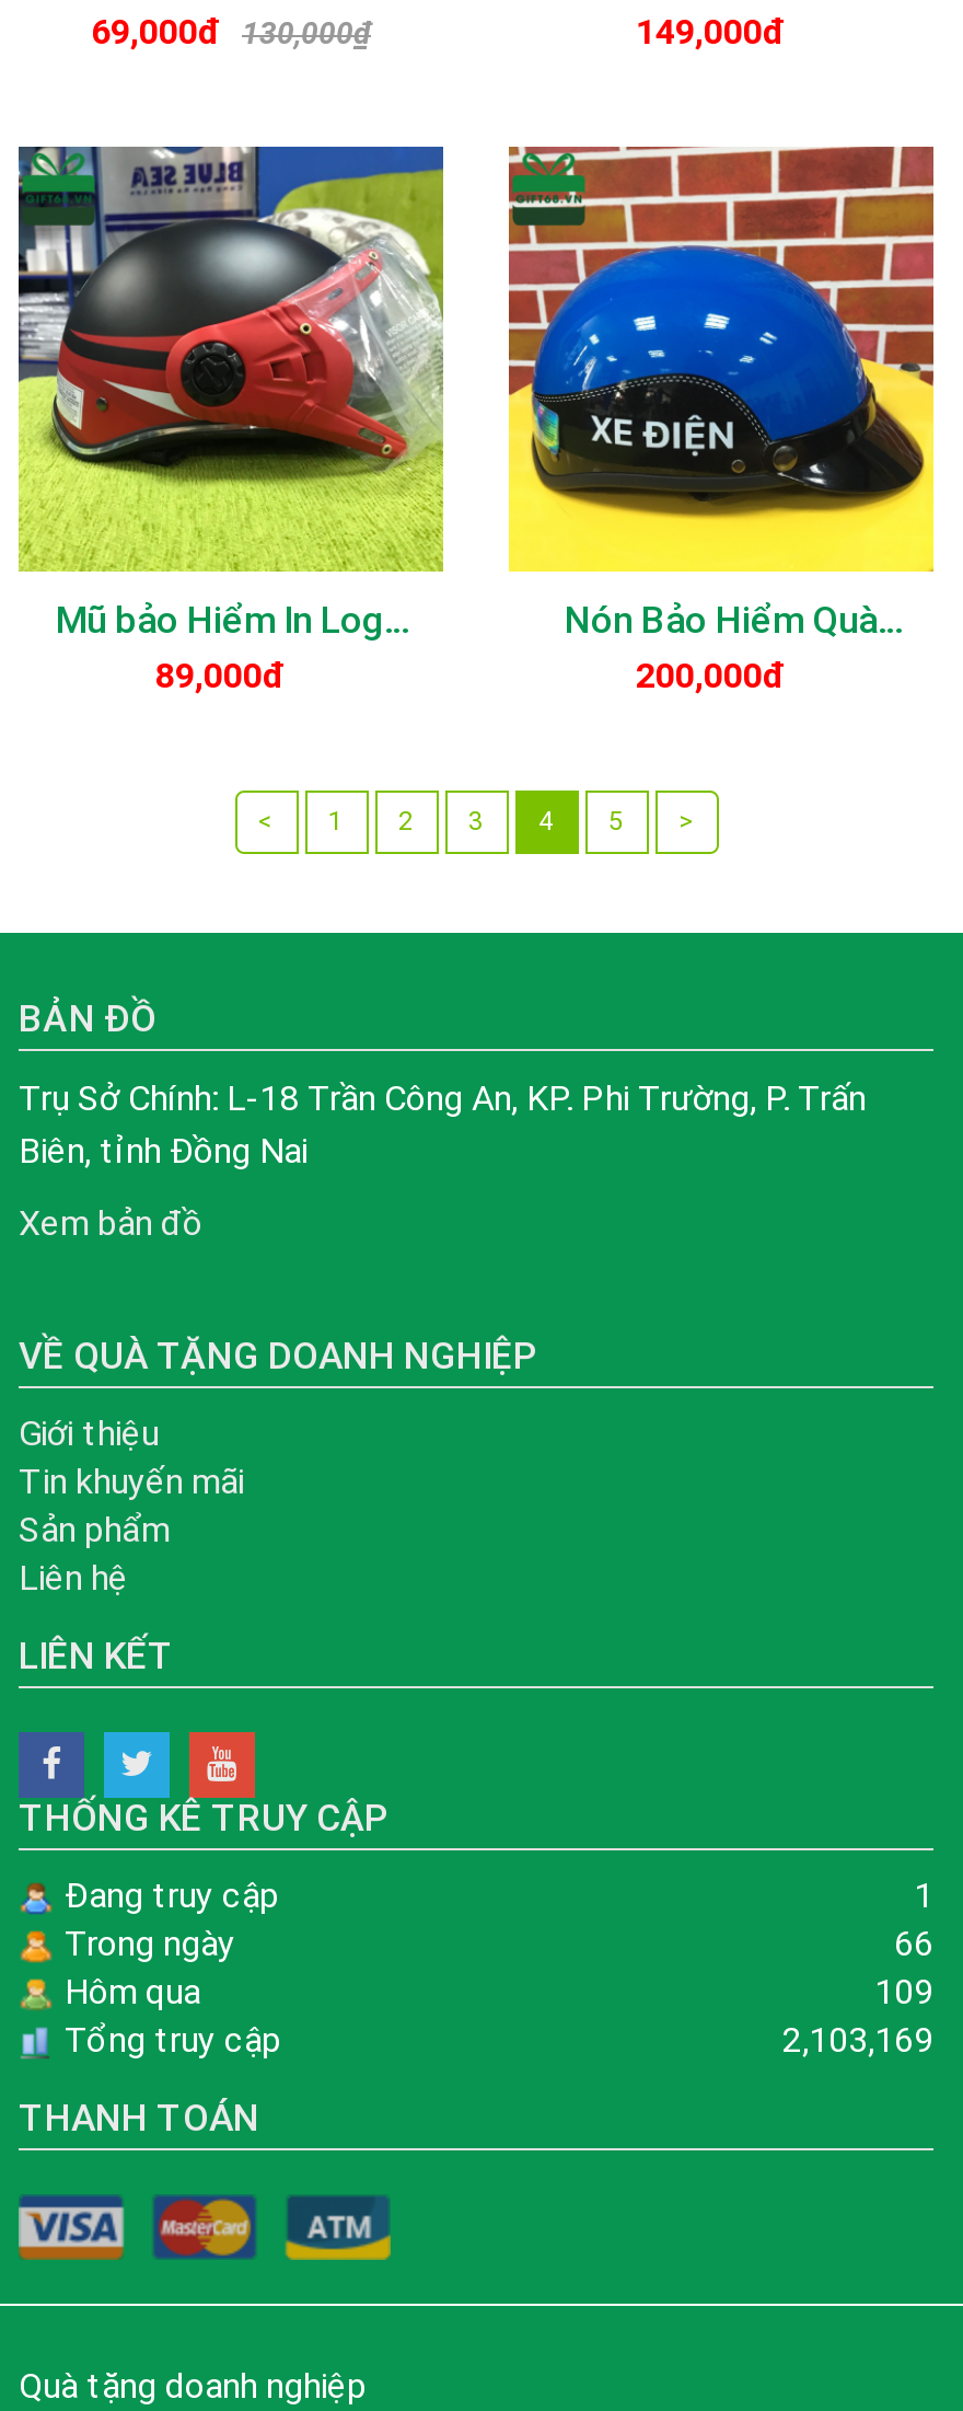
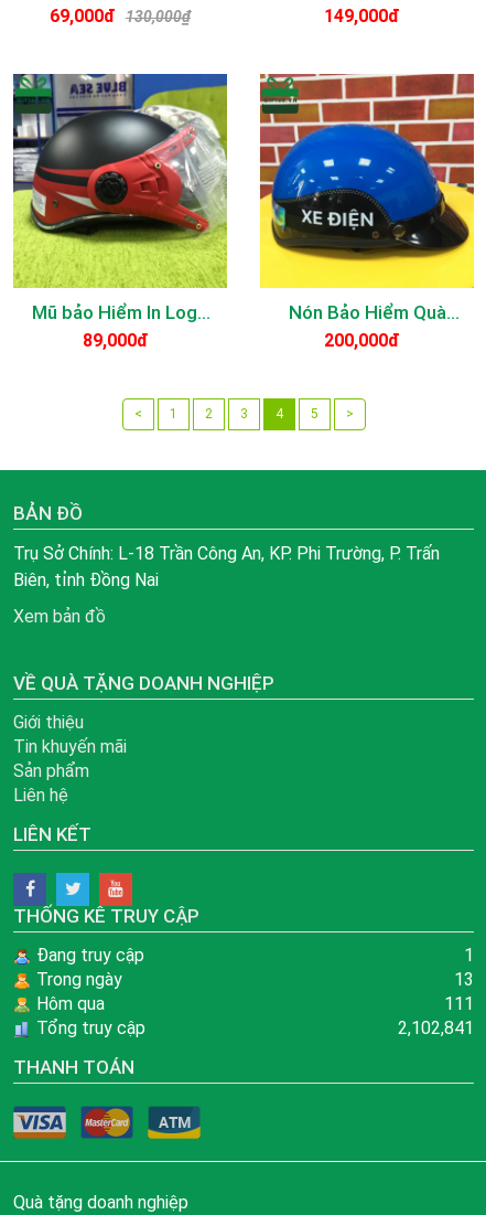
- 66
+ 13

- 109
+ 111

- 2,103,169
+ 2,102,841
